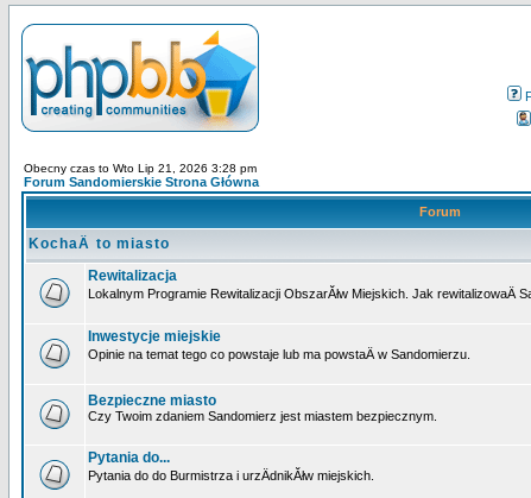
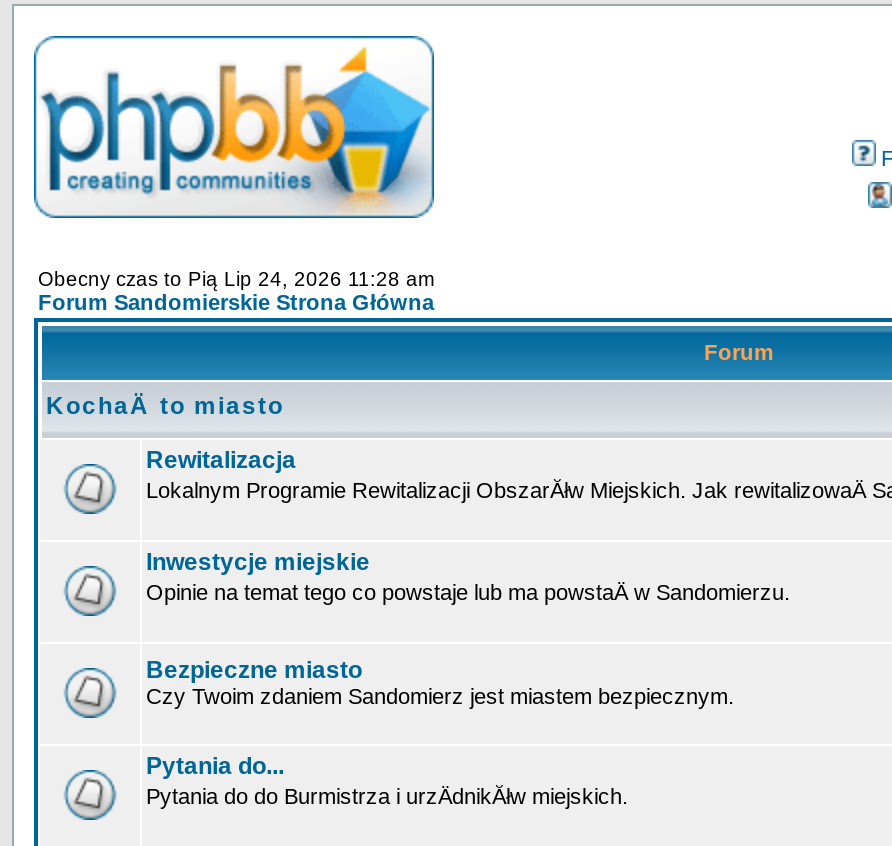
- Obecny czas to Wto Lip 21, 2026 3:28 pm
+ Obecny czas to Pią Lip 24, 2026 11:28 am
